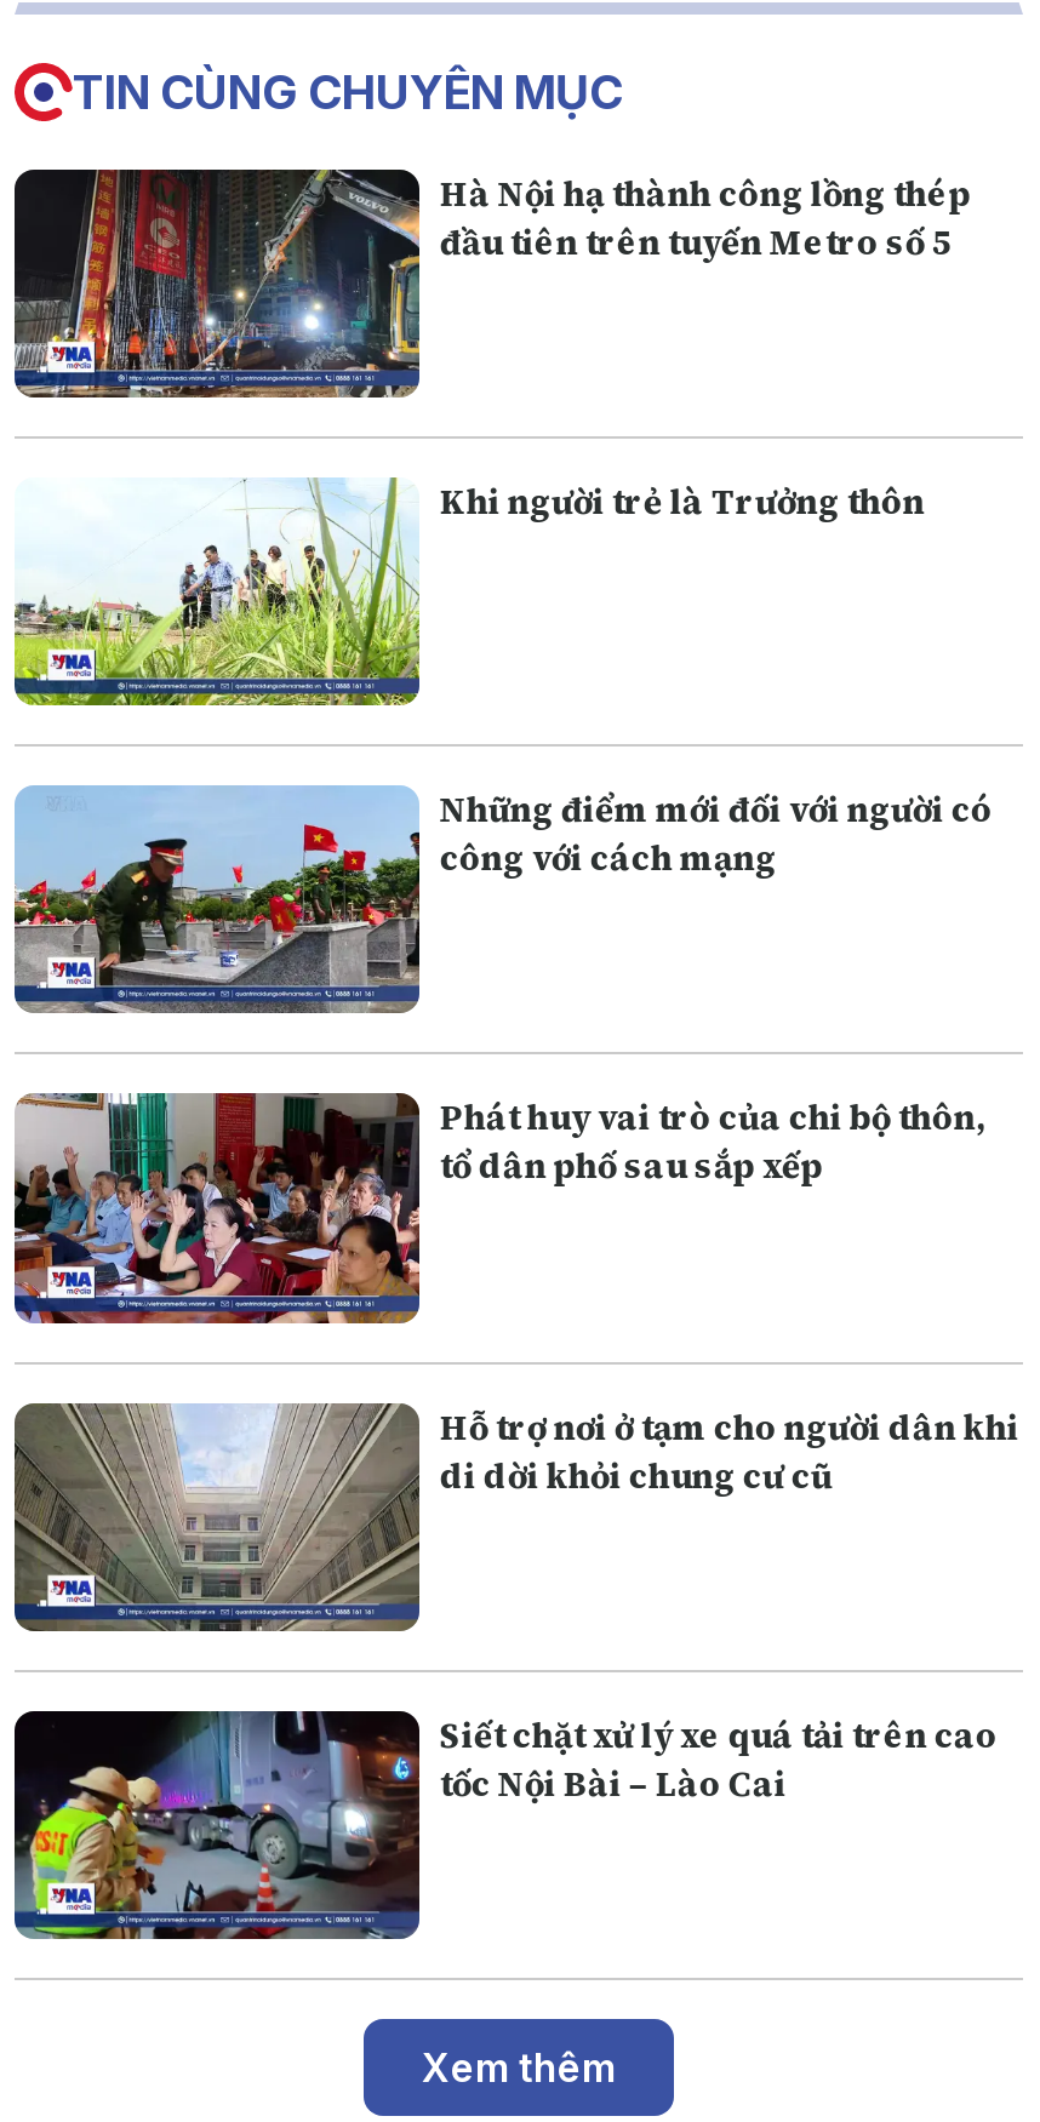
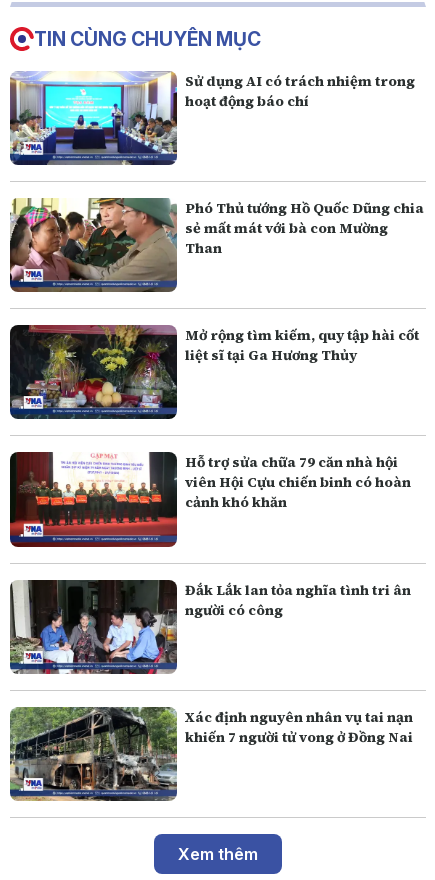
- [image]
- Hà Nội hạ thành công lồng thép
- đầu tiên trên tuyến Metro số 5
+ [image]
+ Sử dụng AI có trách nhiệm trong
+ hoạt động báo chí

- [image]
- Khi người trẻ là Trưởng thôn
+ [image]
+ Phó Thủ tướng Hồ Quốc Dũng chia
+ sẻ mất mát với bà con Mường
+ Than

- [image]
- Những điểm mới đối với người có
- công với cách mạng
+ [image]
+ Mở rộng tìm kiếm, quy tập hài cốt
+ liệt sĩ tại Ga Hương Thủy

- [image]
- Phát huy vai trò của chi bộ thôn,
- tổ dân phố sau sắp xếp
+ [image]
+ Hỗ trợ sửa chữa 79 căn nhà hội
+ viên Hội Cựu chiến binh có hoàn
+ cảnh khó khăn

- [image]
- Hỗ trợ nơi ở tạm cho người dân khi
- di dời khỏi chung cư cũ
+ [image]
+ Đắk Lắk lan tỏa nghĩa tình tri ân
+ người có công

- [image]
- Siết chặt xử lý xe quá tải trên cao
- tốc Nội Bài – Lào Cai
+ [image]
+ Xác định nguyên nhân vụ tai nạn
+ khiến 7 người tử vong ở Đồng Nai
